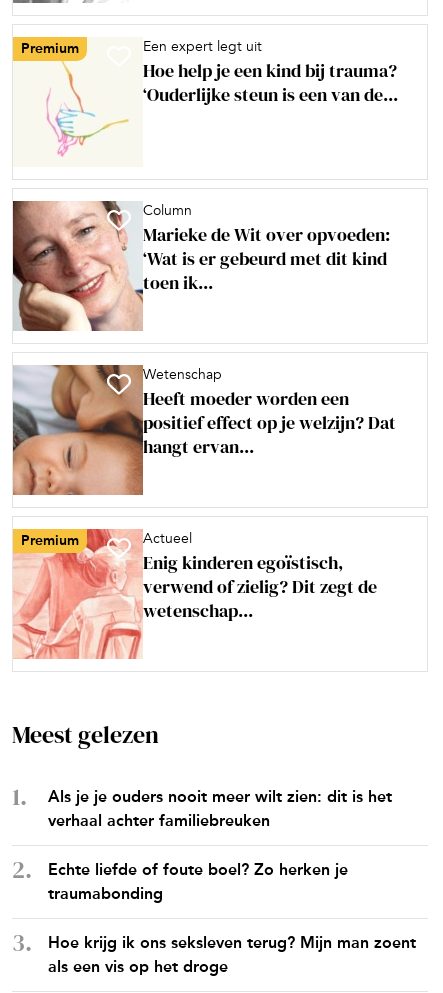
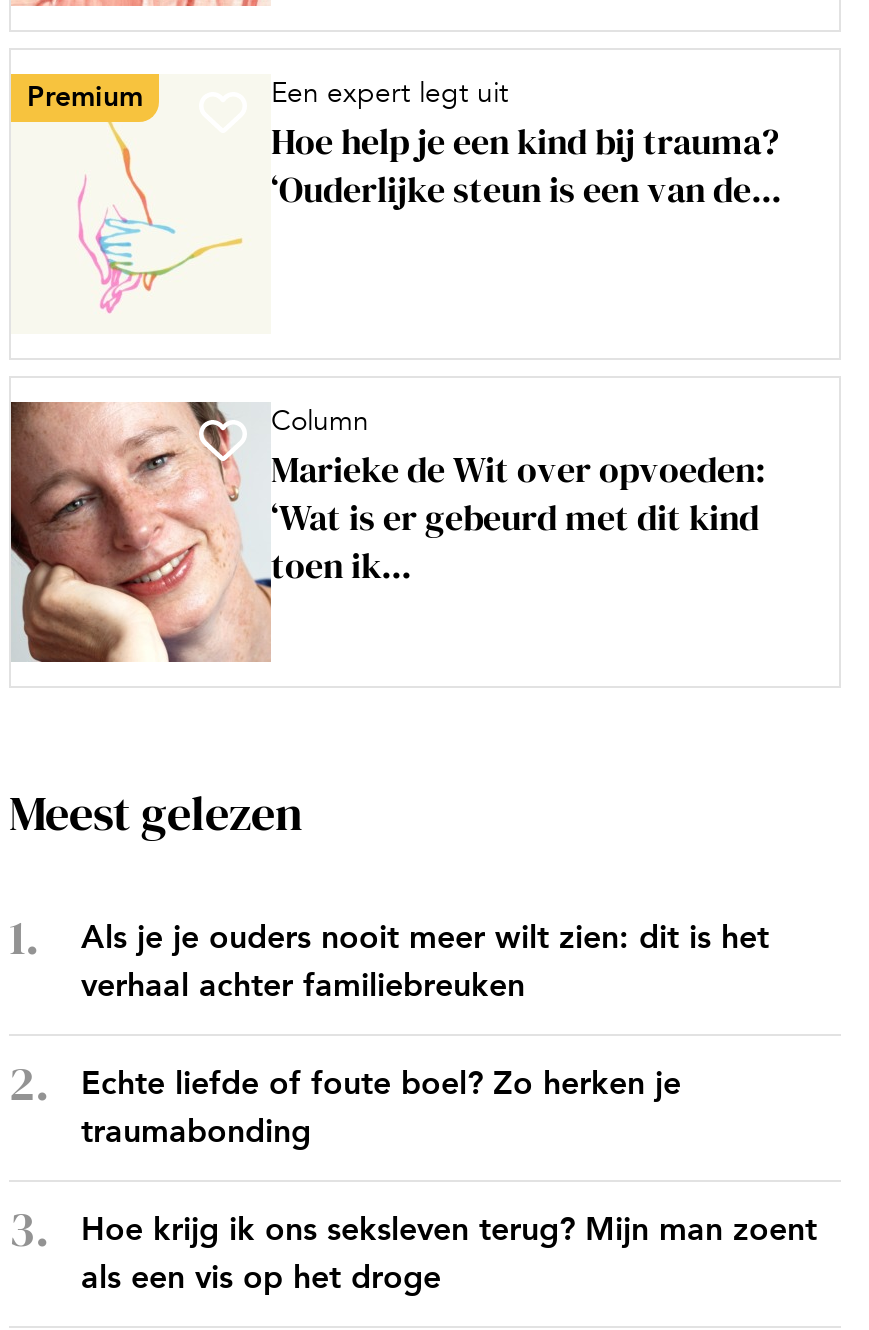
- [image]
- Wetenschap
- Heeft moeder worden een
- positief effect op je welzijn? Dat
- hangt ervan...

- [image]
- Premium
- Actueel
- Enig kinderen egoïstisch,
- verwend of zielig? Dit zegt de
- wetenschap...
